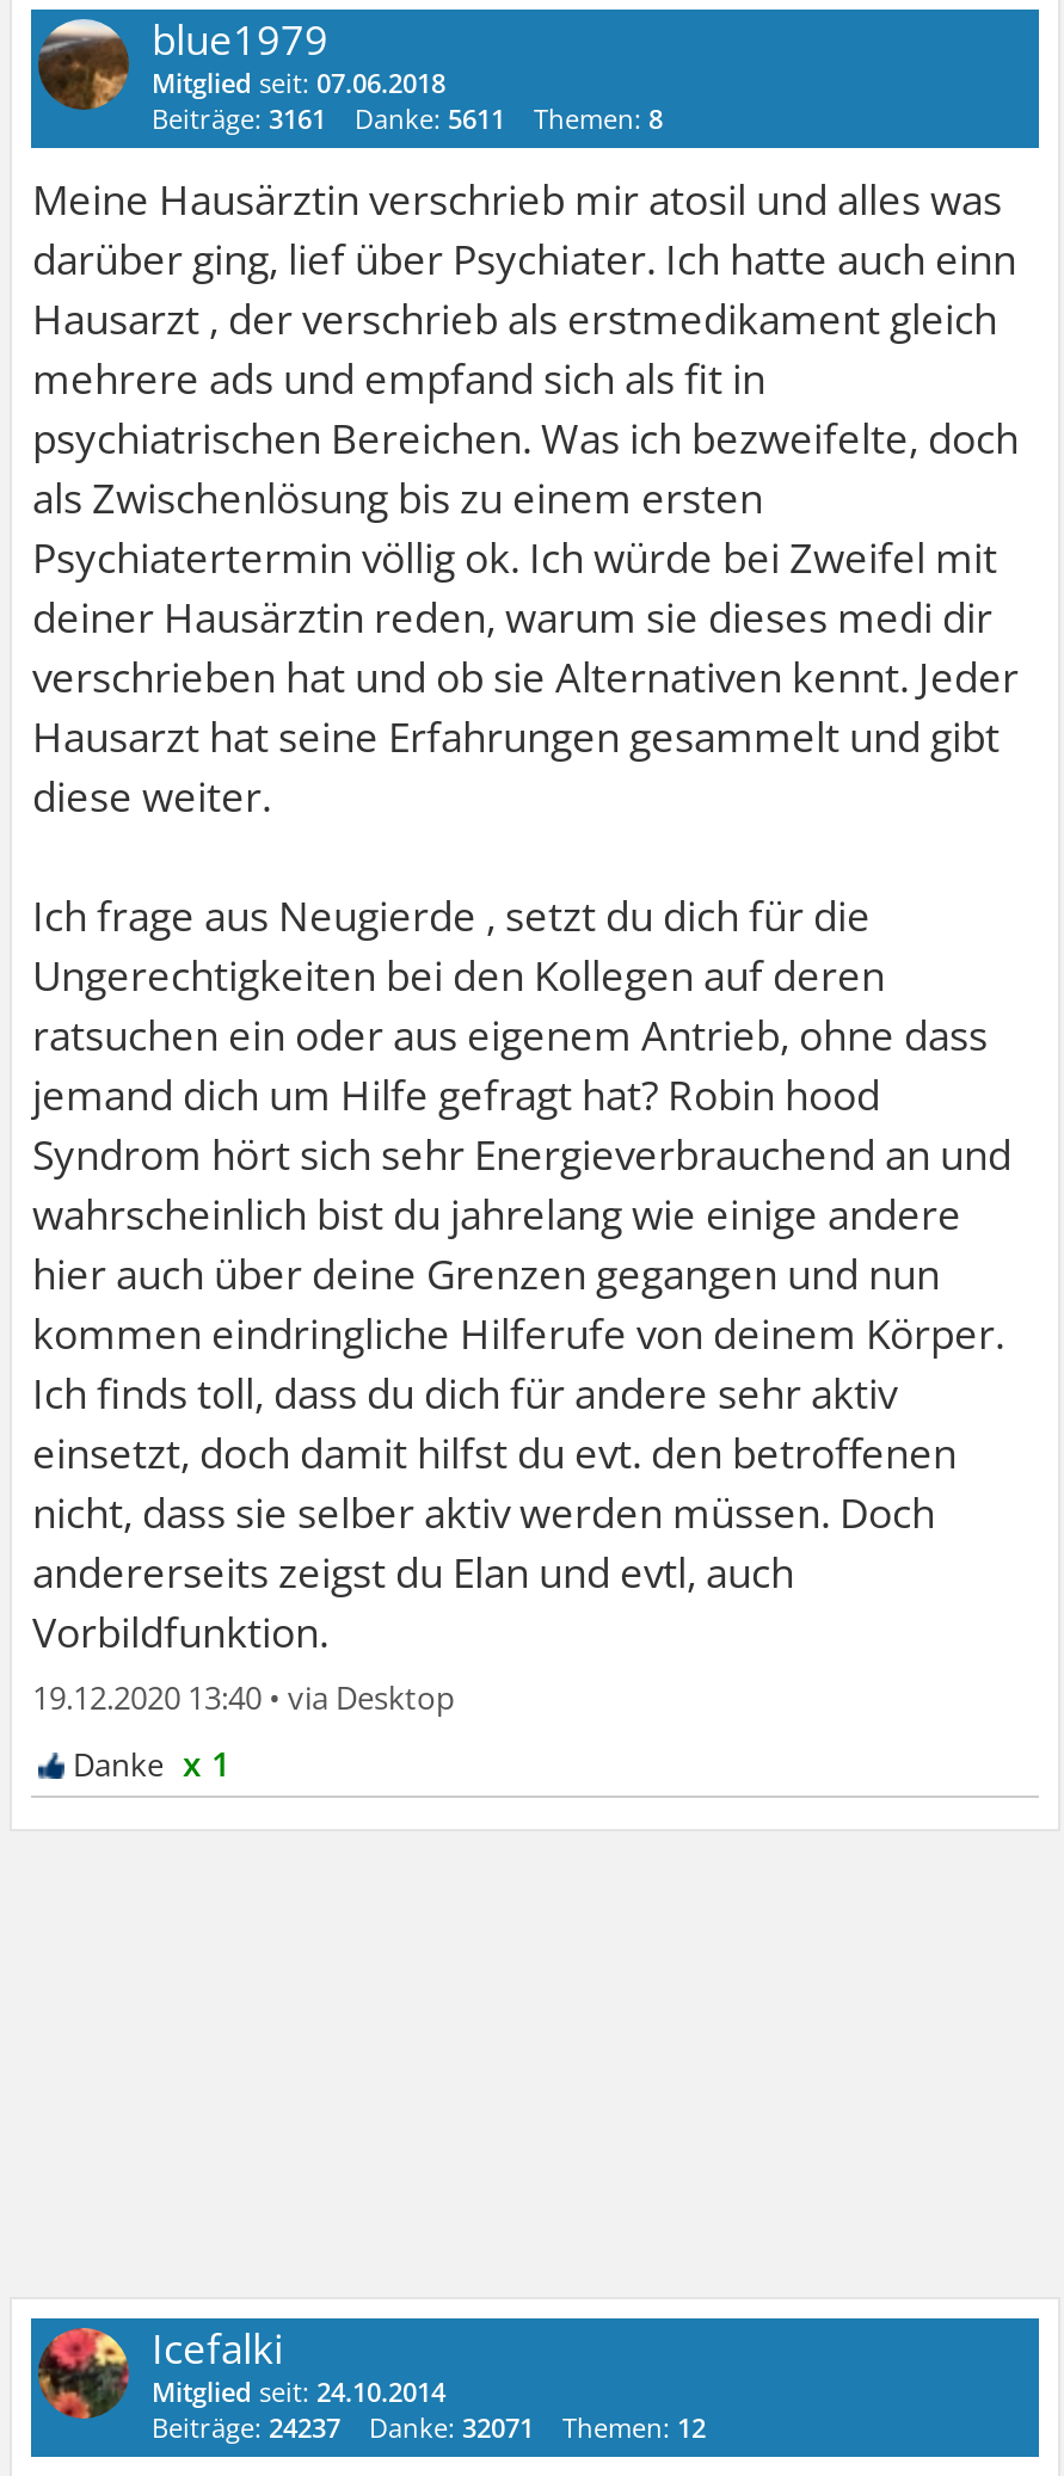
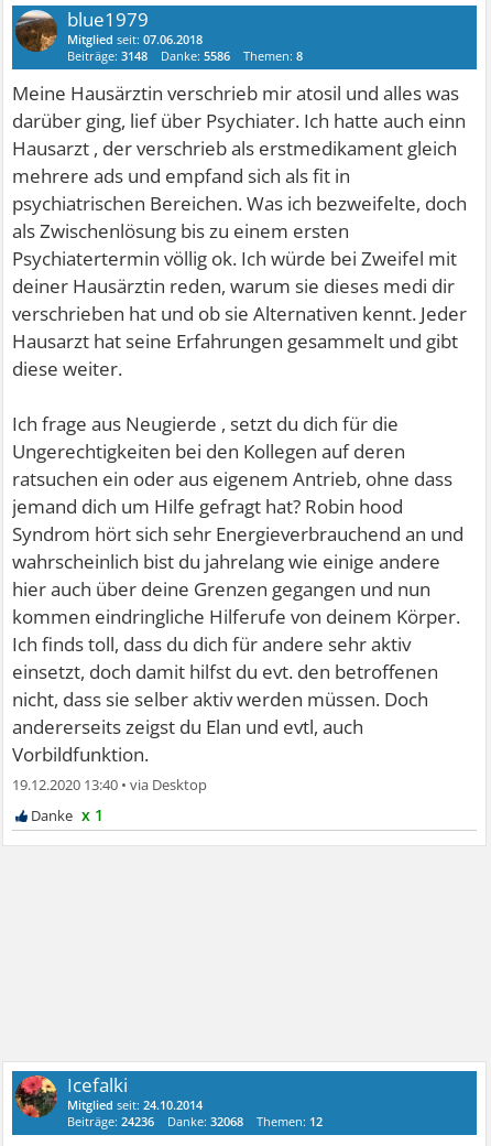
- Beiträge: 3161
+ Beiträge: 3148

- Danke: 5611
+ Danke: 5586

- Beiträge: 24237
+ Beiträge: 24236

- Danke: 32071
+ Danke: 32068
